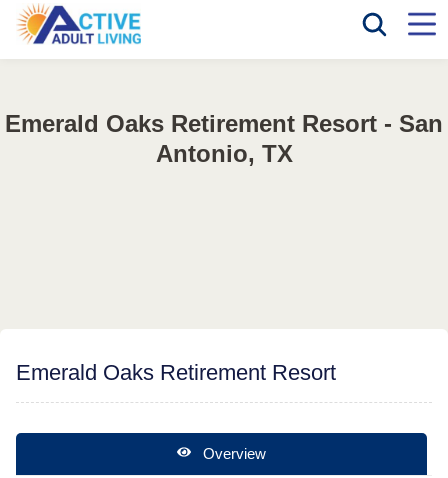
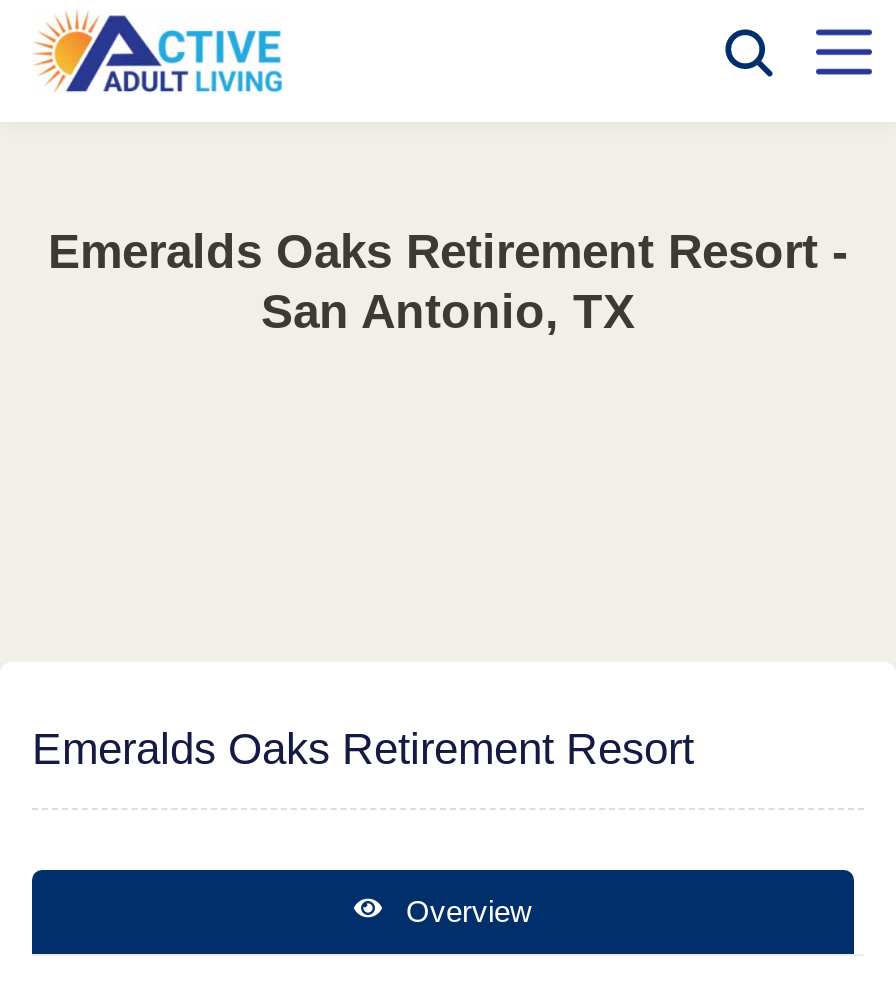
- Emerald Oaks Retirement Resort - San
- Antonio, TX
+ Emeralds Oaks Retirement Resort -
+ San Antonio, TX

- Emerald Oaks Retirement Resort
+ Emeralds Oaks Retirement Resort
